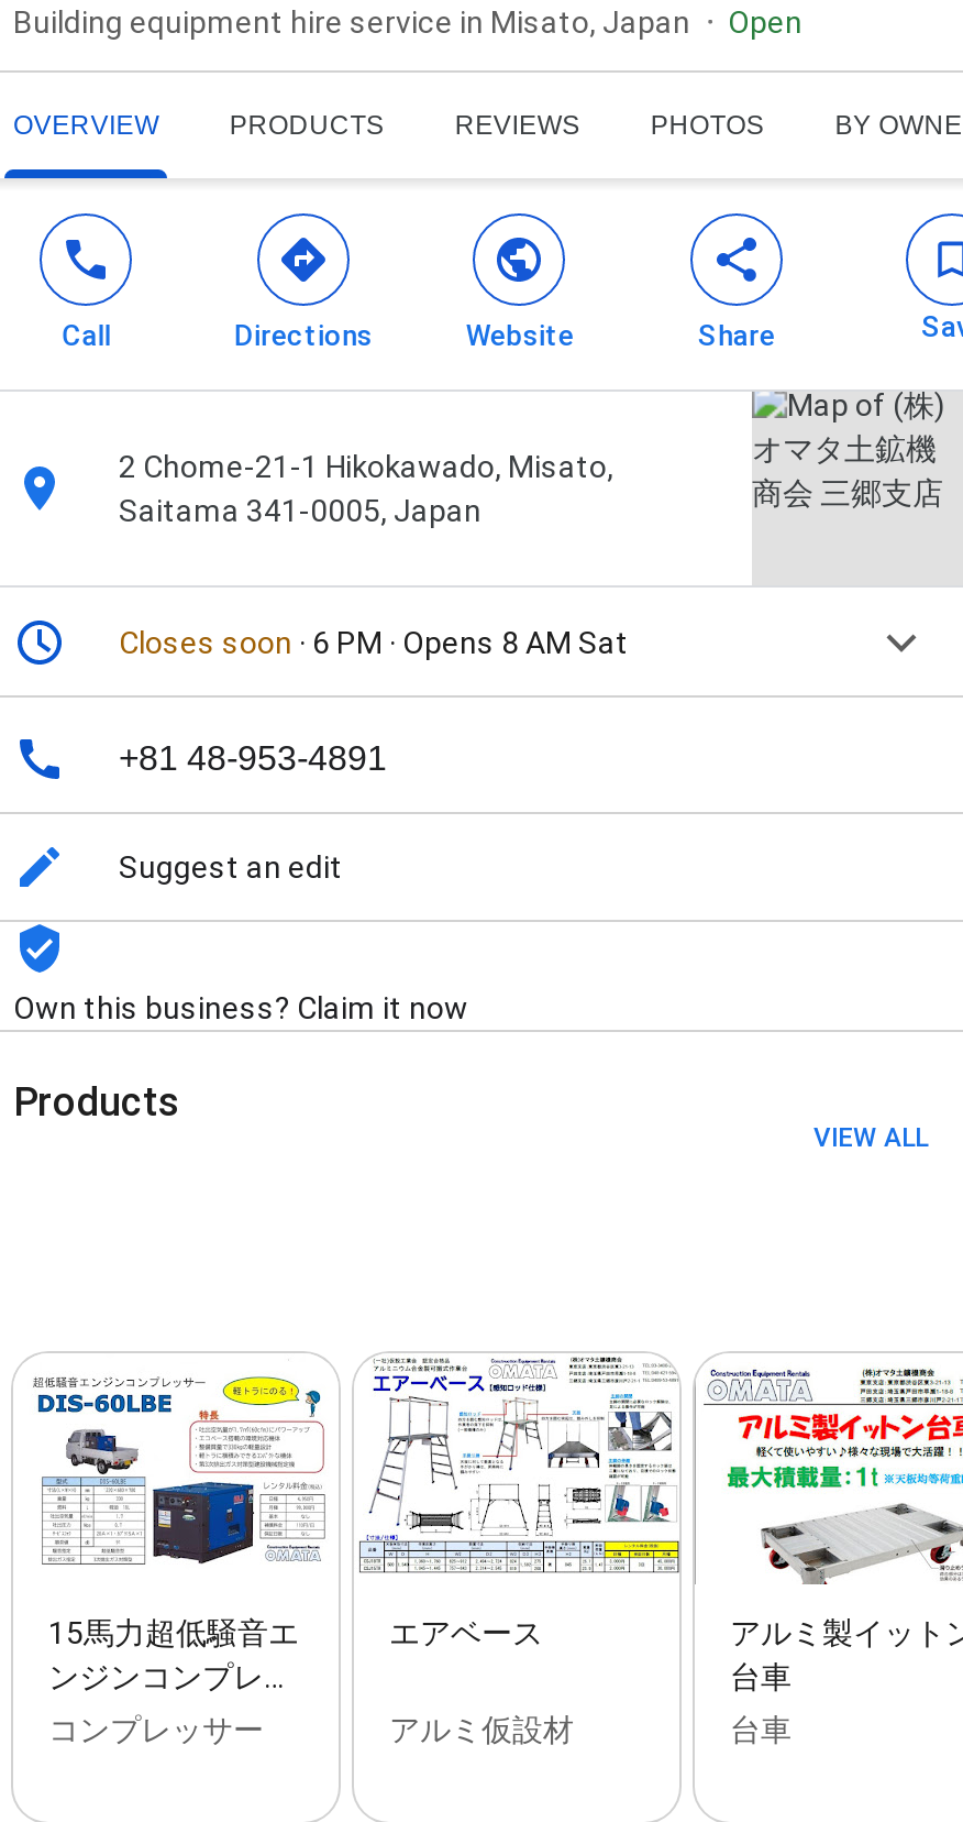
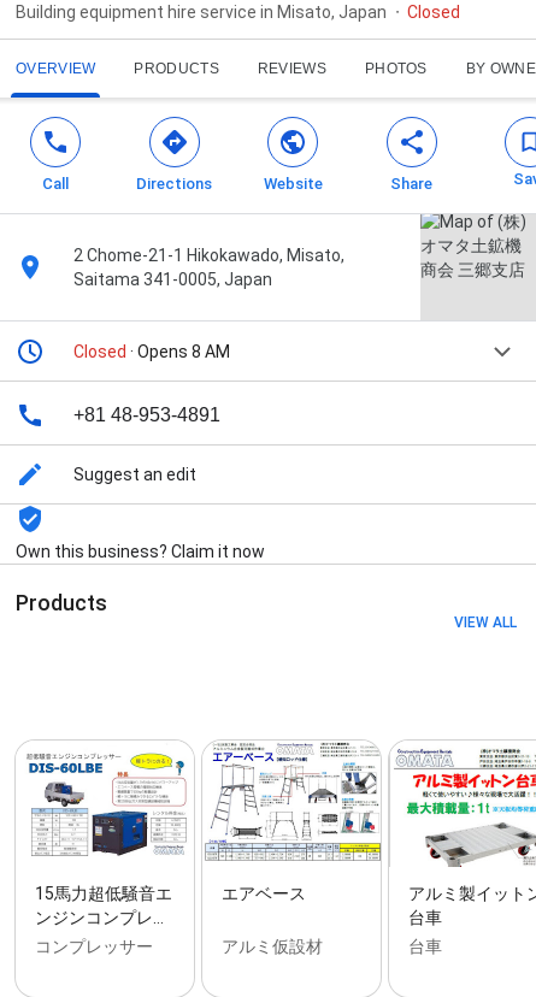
- Open
+ Closed

- Closes soon · 6 PM · Opens 8 AM Sat
+ Closed · Opens 8 AM
